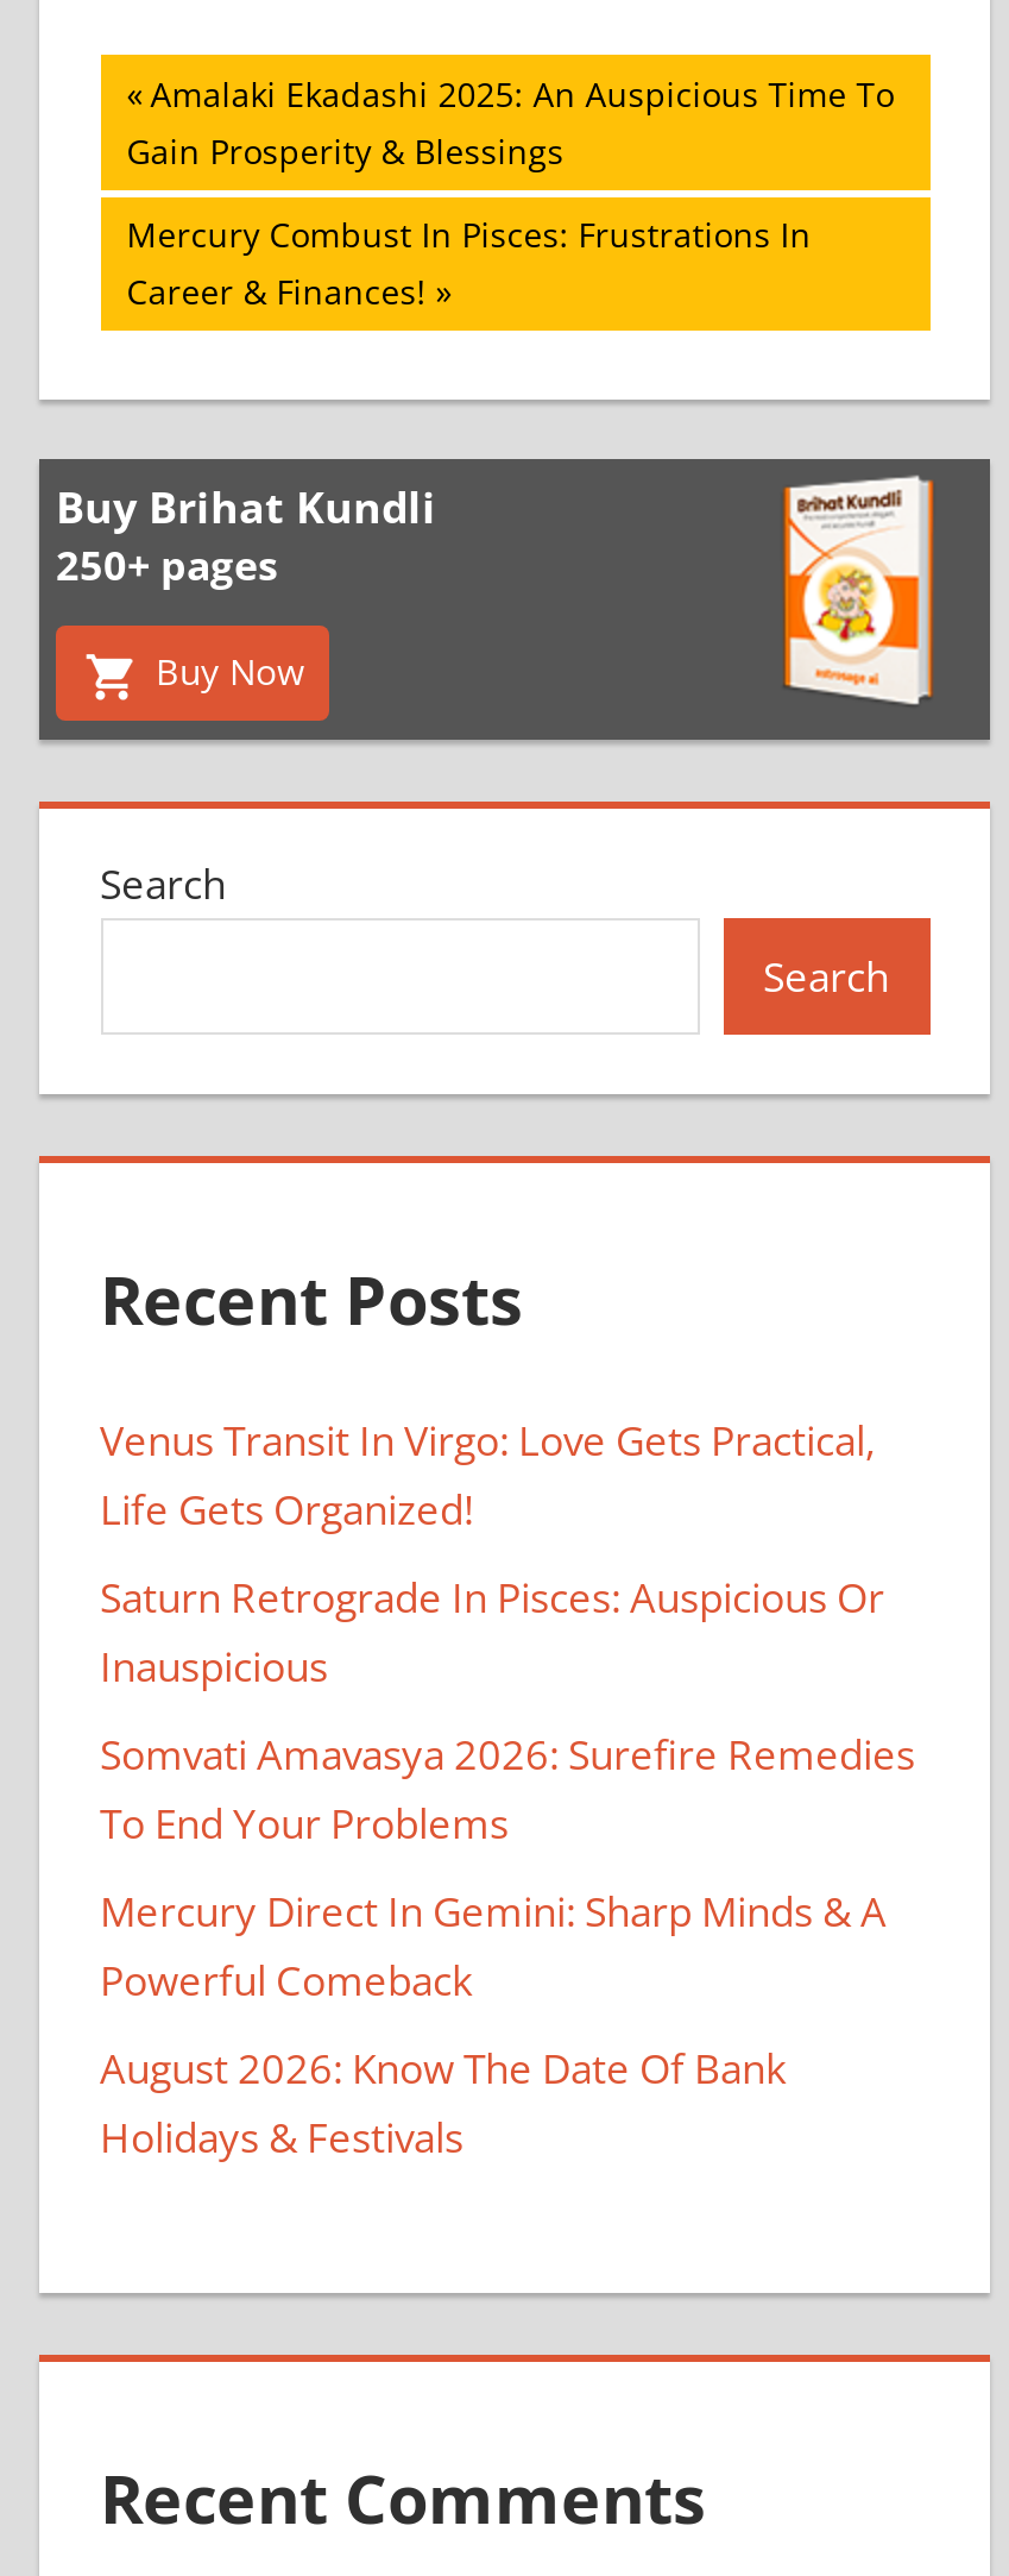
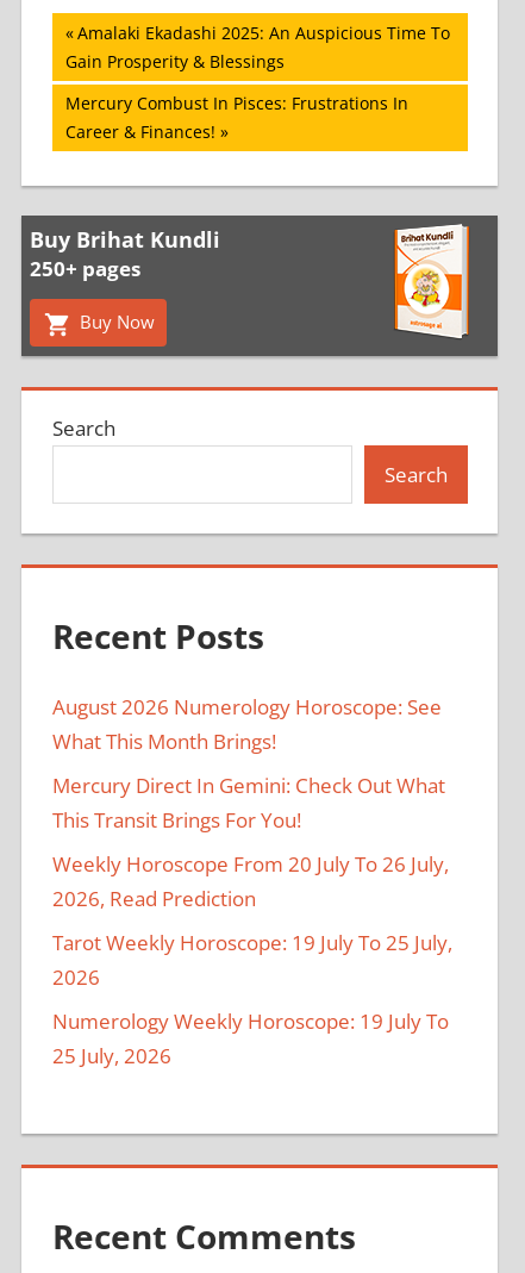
- Venus Transit In Virgo: Love Gets Practical,
- Life Gets Organized!
+ August 2026 Numerology Horoscope: See
+ What This Month Brings!

- Saturn Retrograde In Pisces: Auspicious Or
- Inauspicious
+ Mercury Direct In Gemini: Check Out What
+ This Transit Brings For You!

- Somvati Amavasya 2026: Surefire Remedies
- To End Your Problems
+ Weekly Horoscope From 20 July To 26 July,
+ 2026, Read Prediction

- Mercury Direct In Gemini: Sharp Minds & A
- Powerful Comeback
+ Tarot Weekly Horoscope: 19 July To 25 July,
+ 2026

- August 2026: Know The Date Of Bank
- Holidays & Festivals
+ Numerology Weekly Horoscope: 19 July To
+ 25 July, 2026
